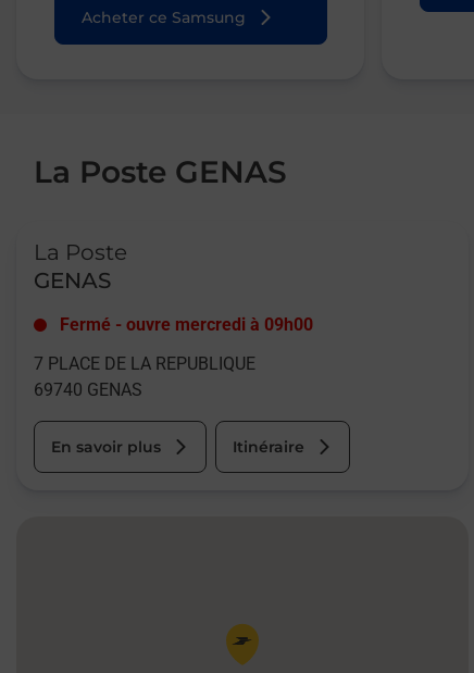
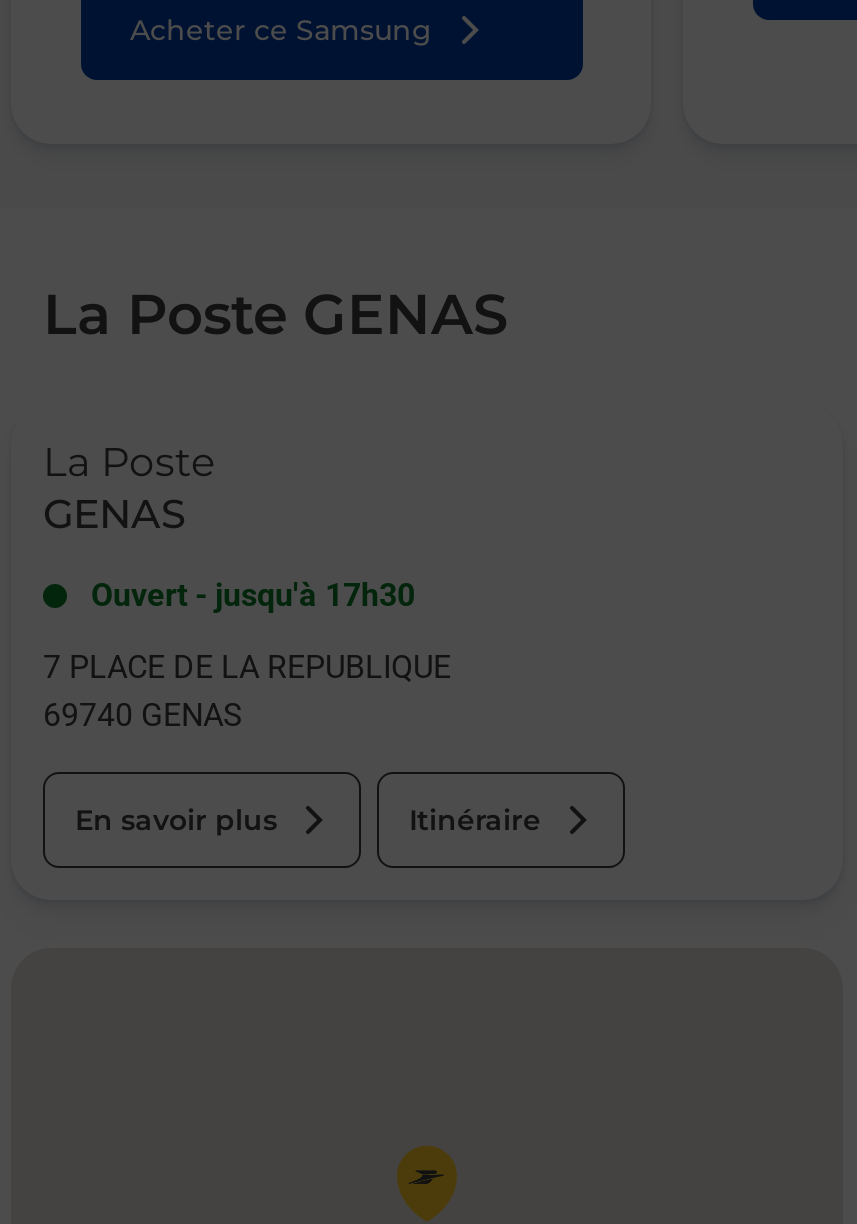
- Fermé - ouvre mercredi à 09h00
+ Ouvert - jusqu'à 17h30
